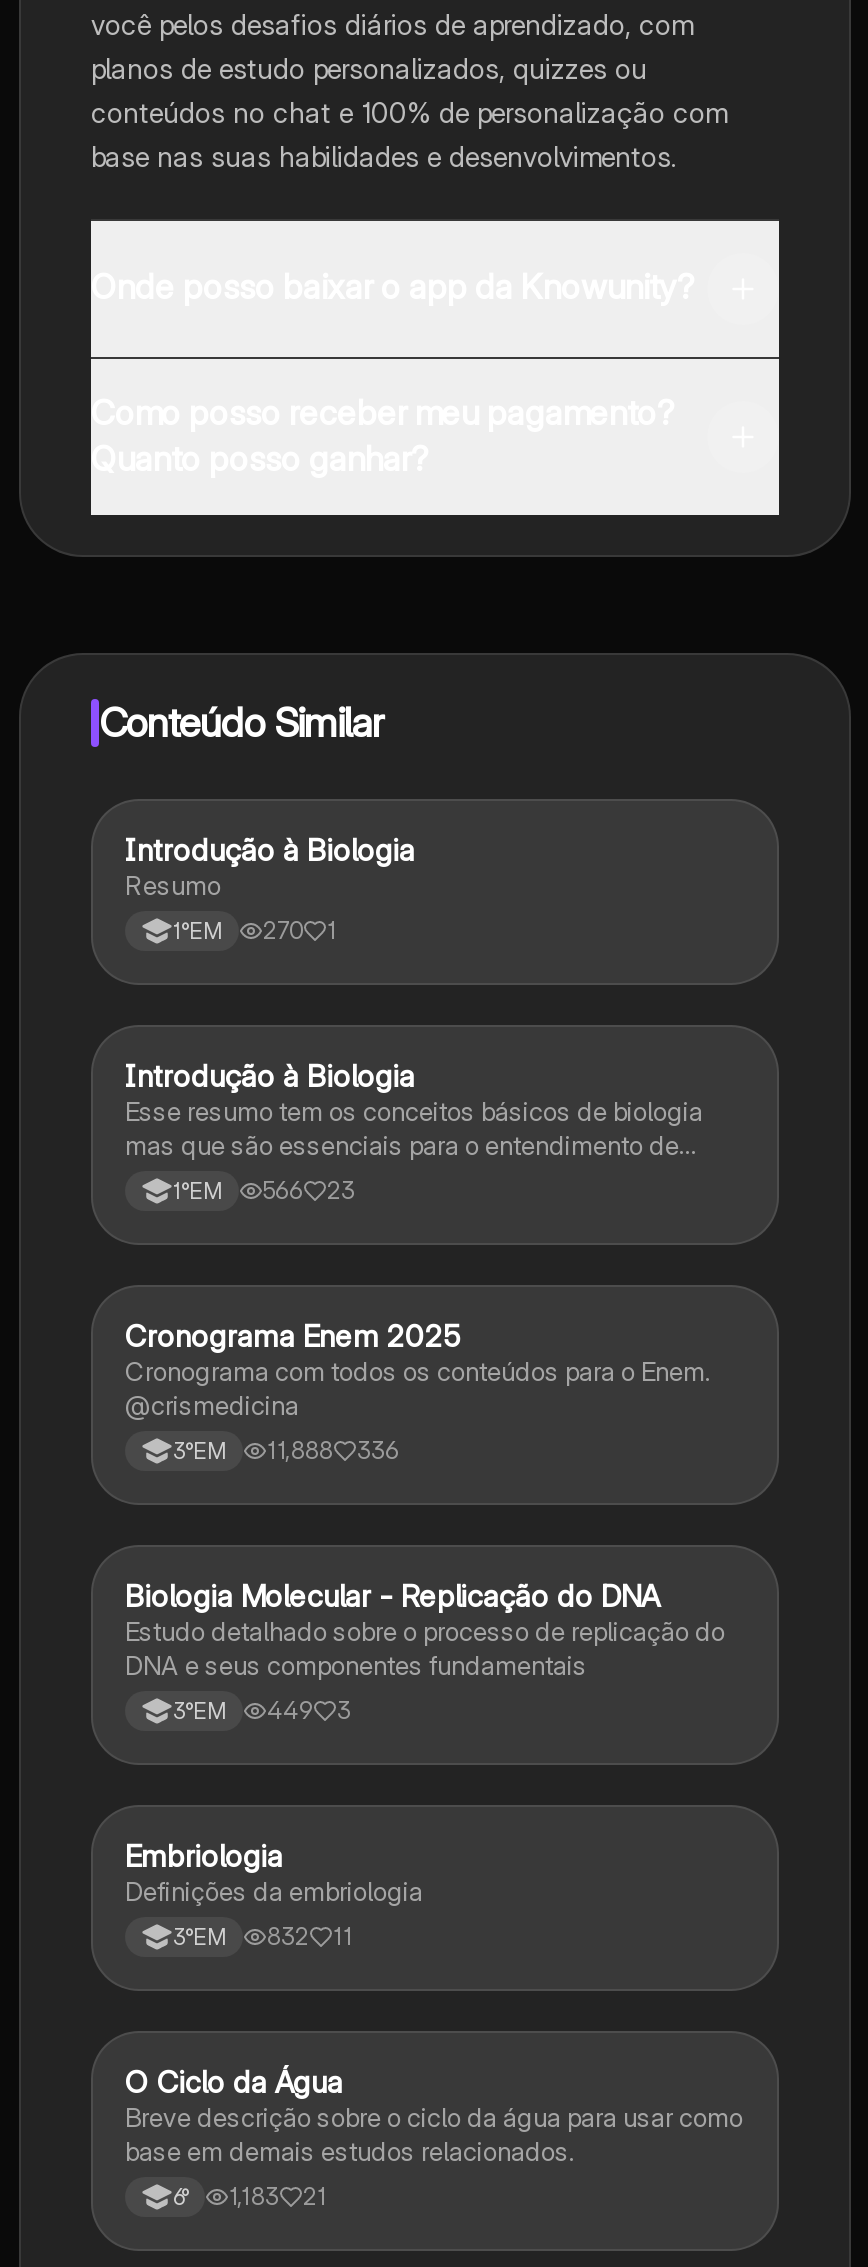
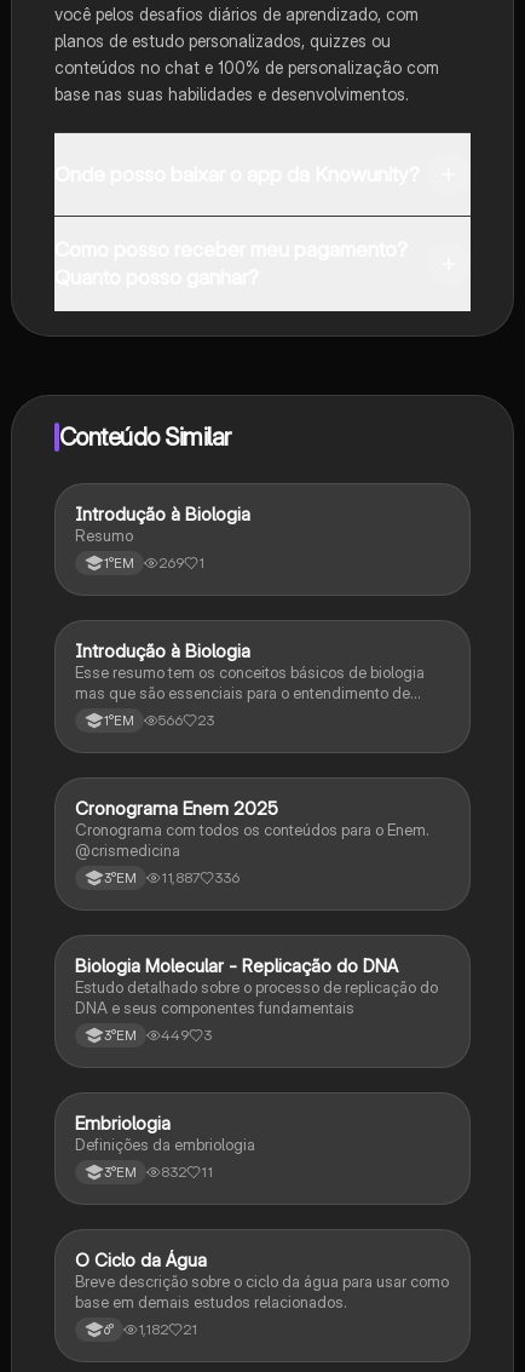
- 1°EM 270 1
+ 1°EM 269 1

- 11,888
+ 11,887

- 6° 1,183 21
+ 6° 1,182 21
